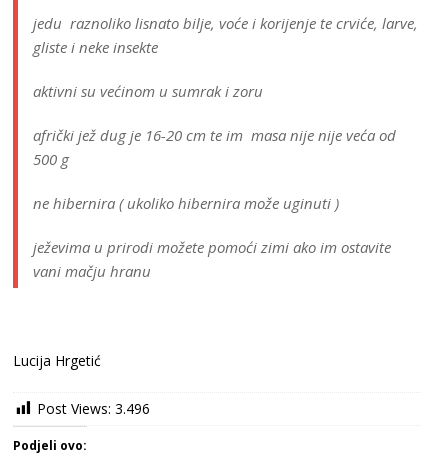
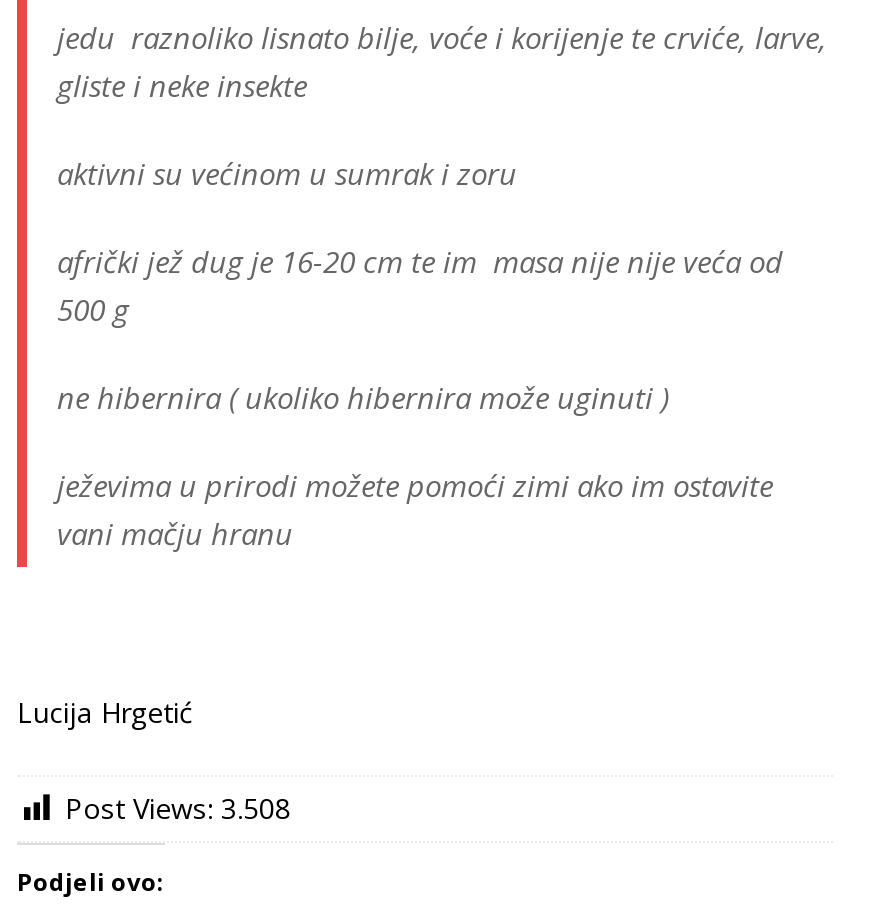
- Post Views: 3.496
+ Post Views: 3.508
